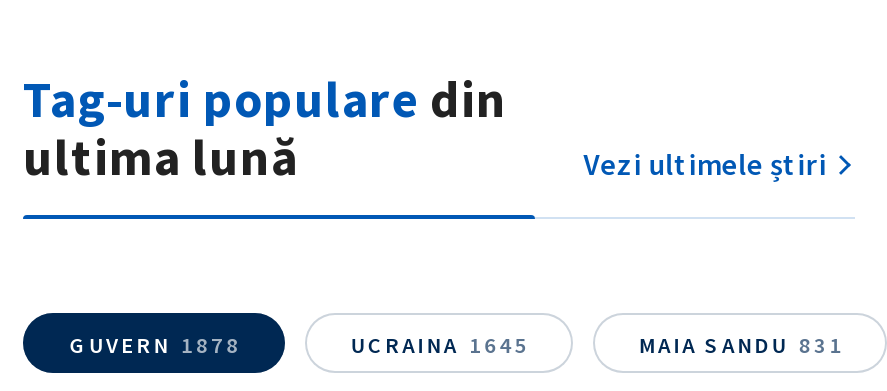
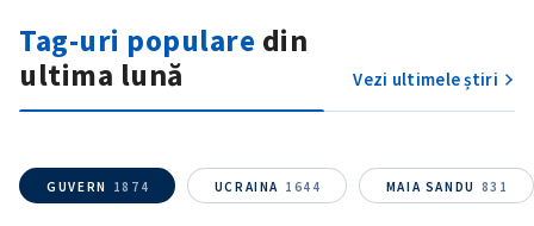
- GUVERN 1878
+ GUVERN 1874

- UCRAINA 1645
+ UCRAINA 1644
